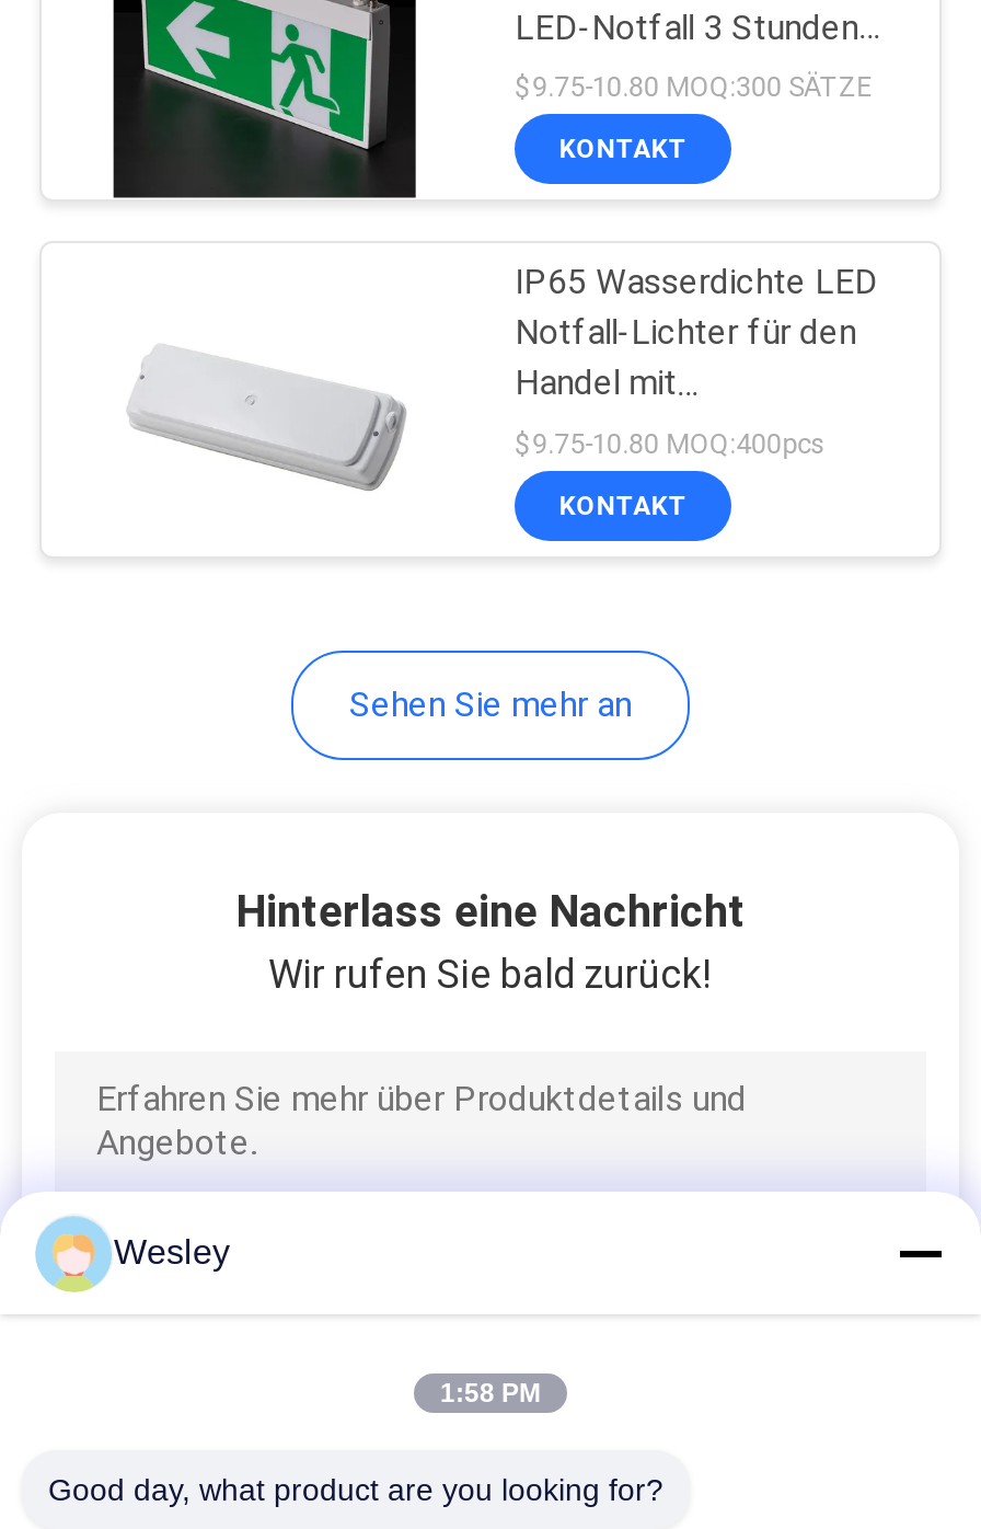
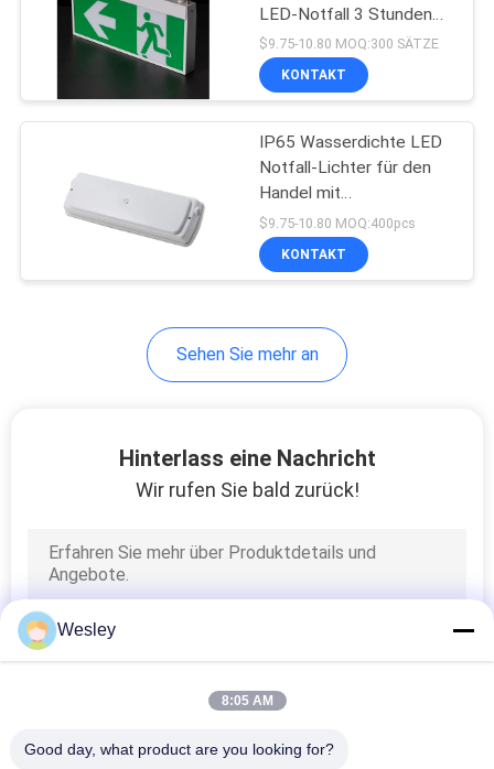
- 1:58 PM
+ 8:05 AM
